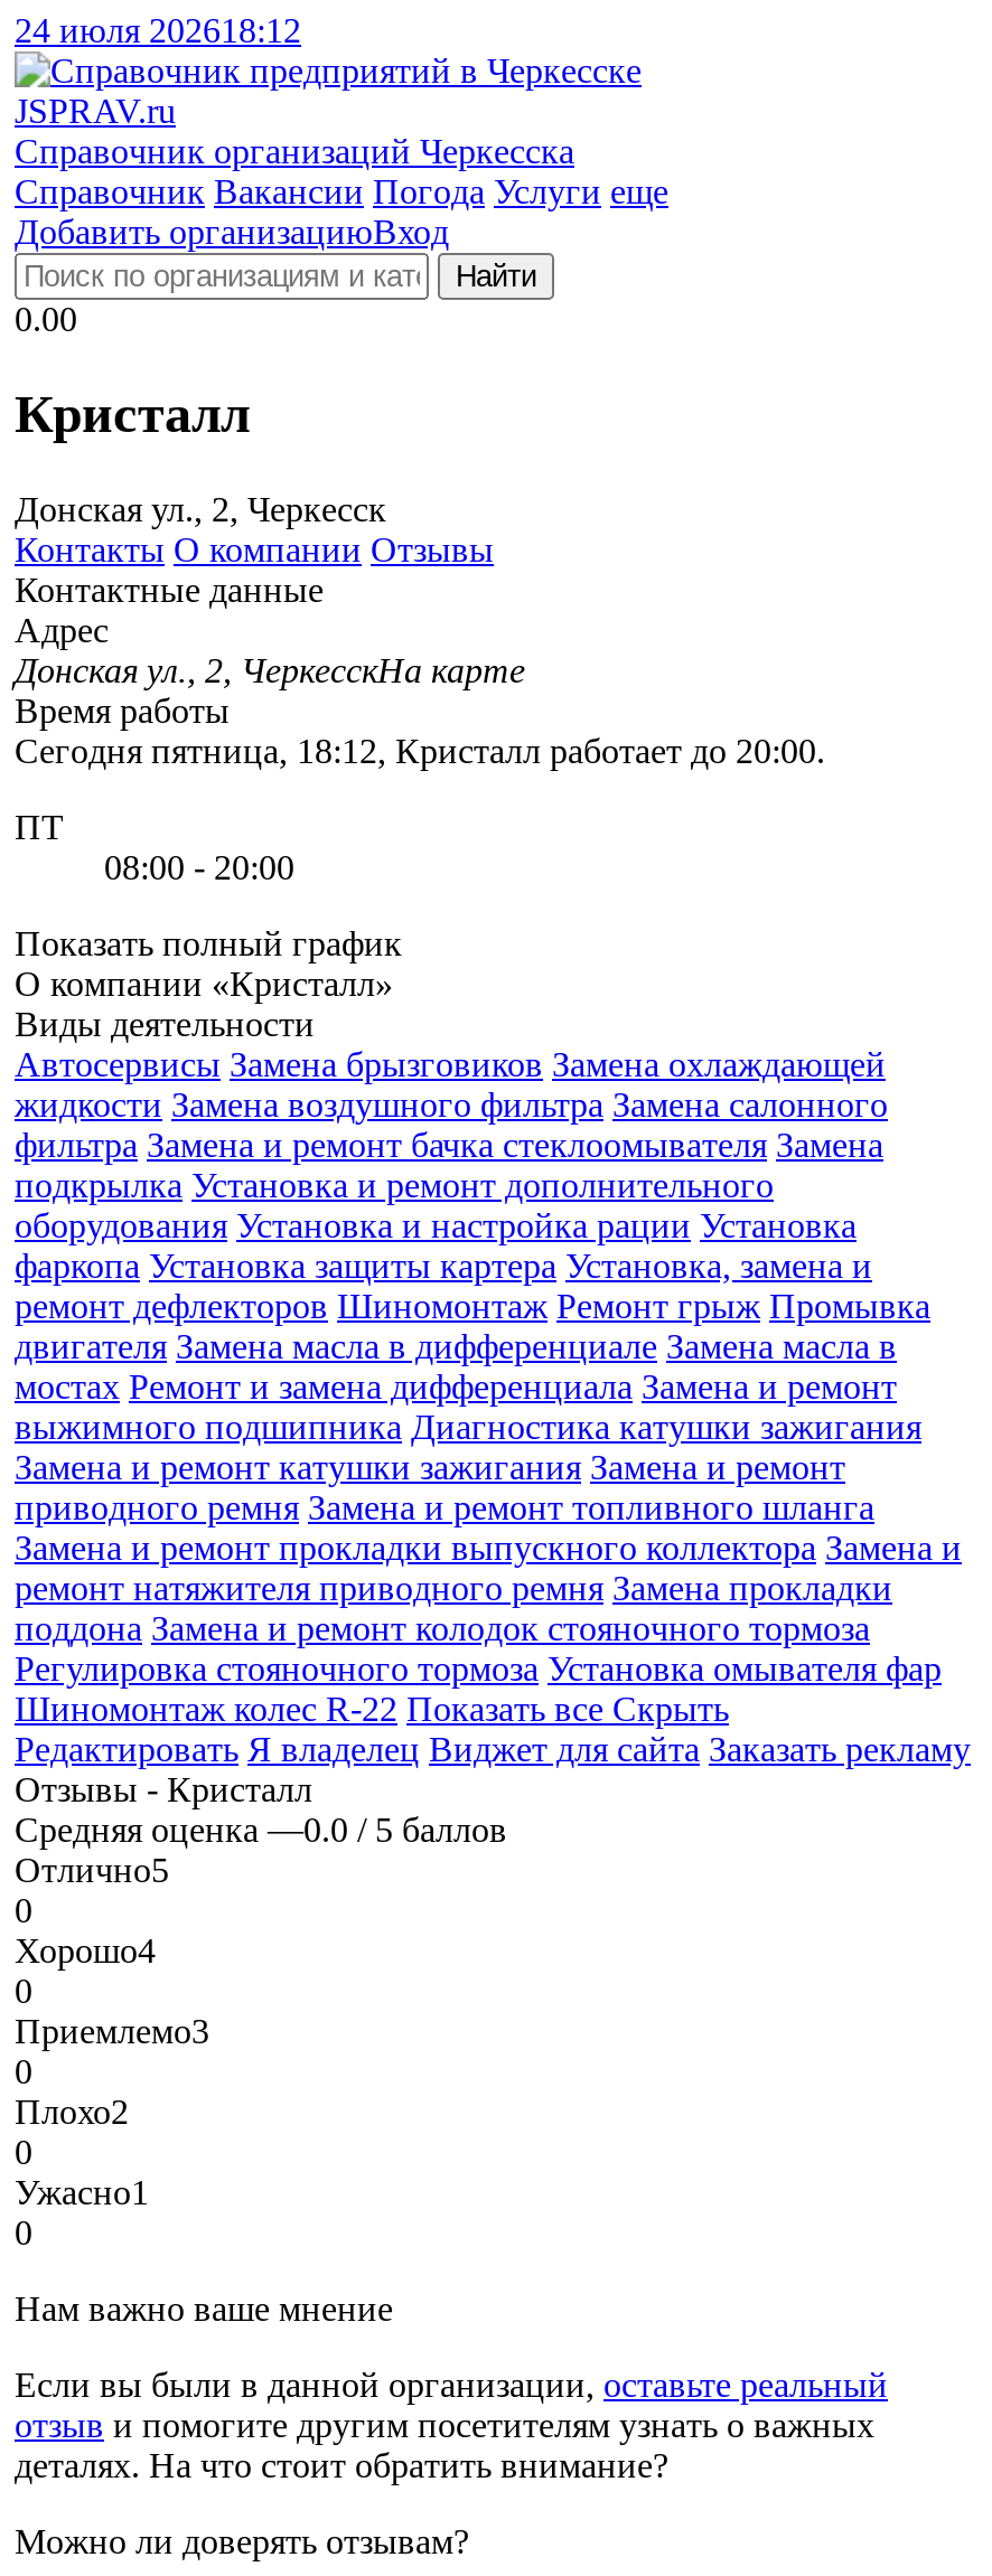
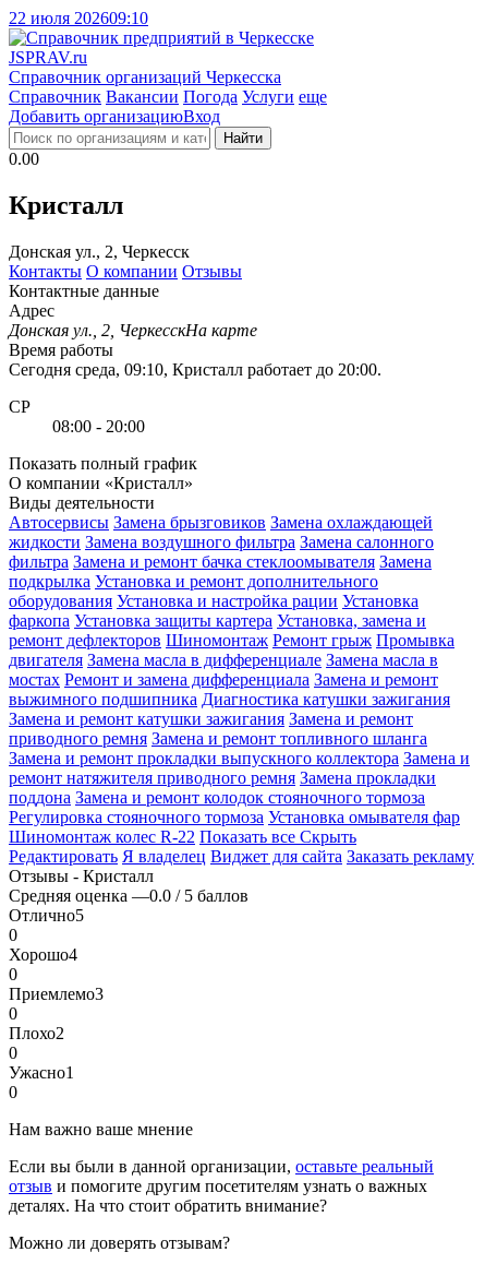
- 24 июля 202618:12
+ 22 июля 202609:10

- Сегодня пятница, 18:12, Кристалл работает до 20:00.
+ Сегодня среда, 09:10, Кристалл работает до 20:00.

- ПТ
+ СР
